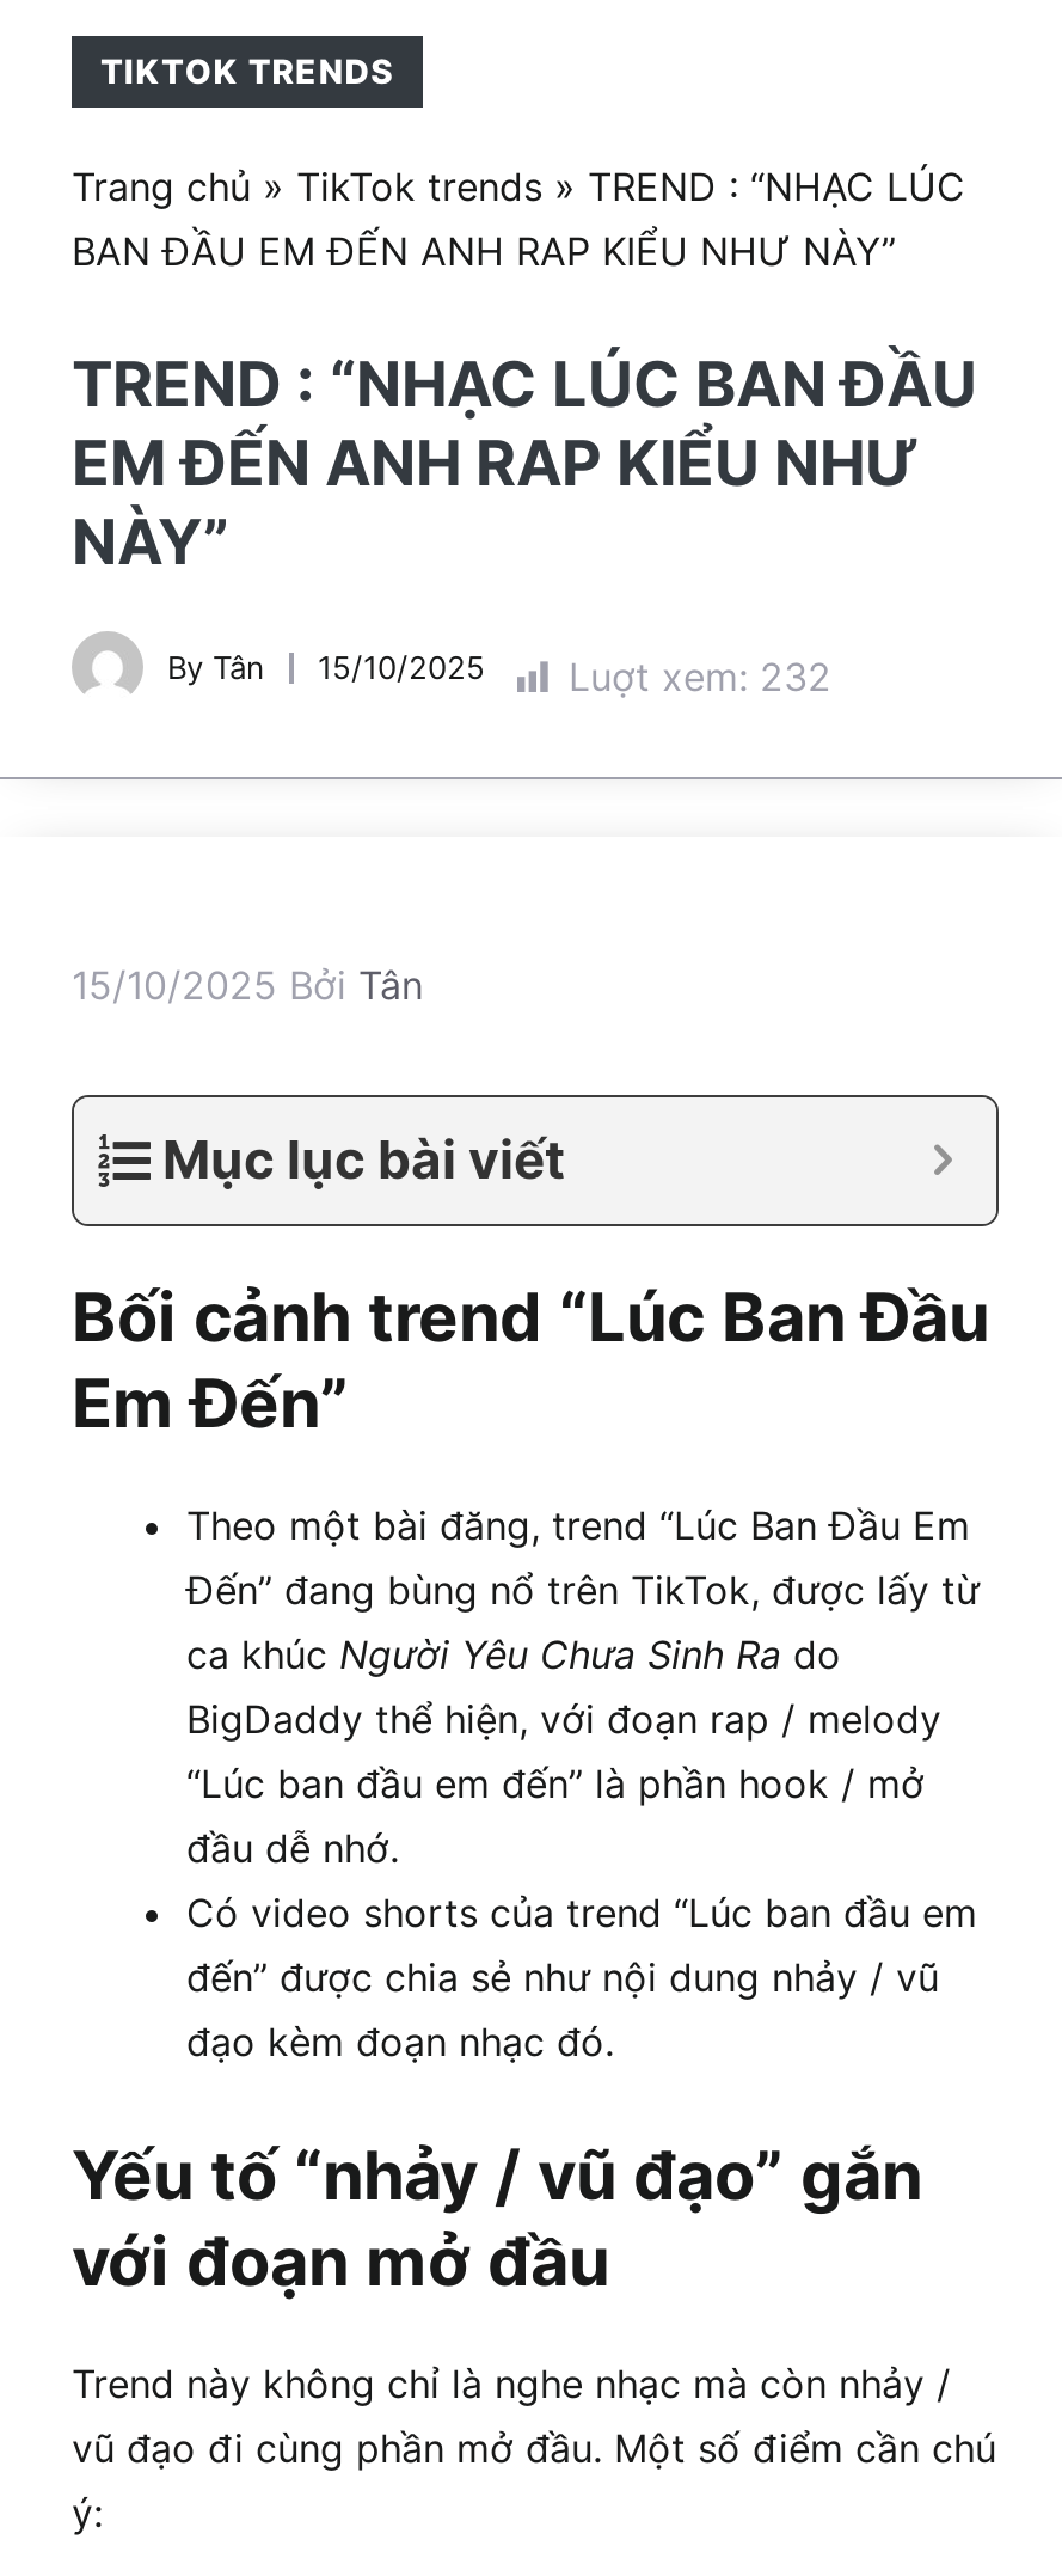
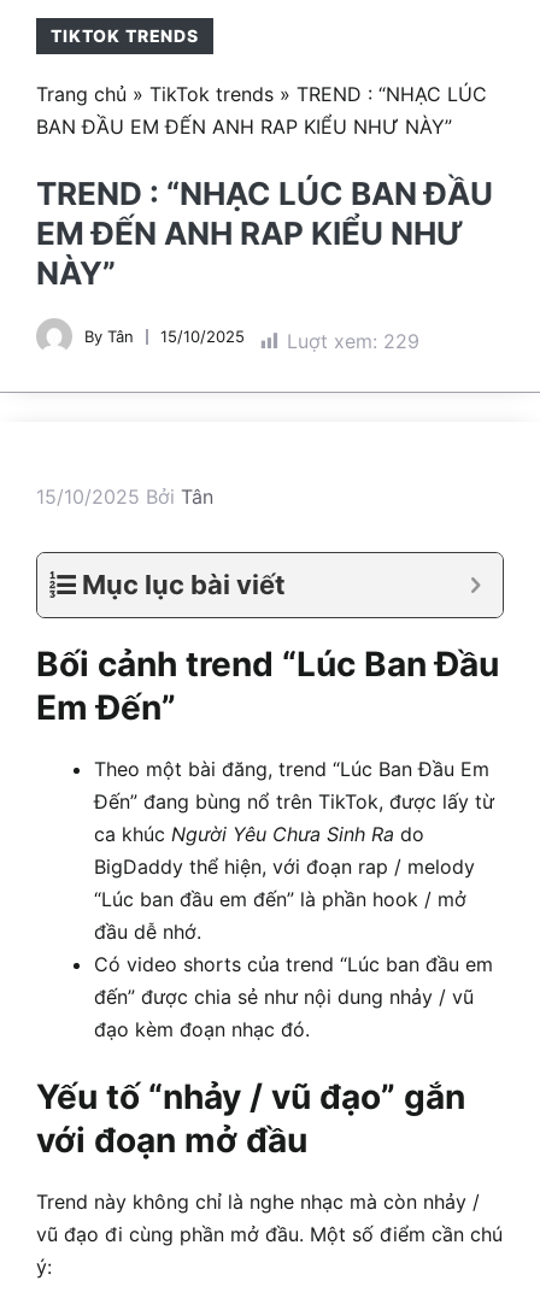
- Luợt xem: 232
+ Luợt xem: 229
